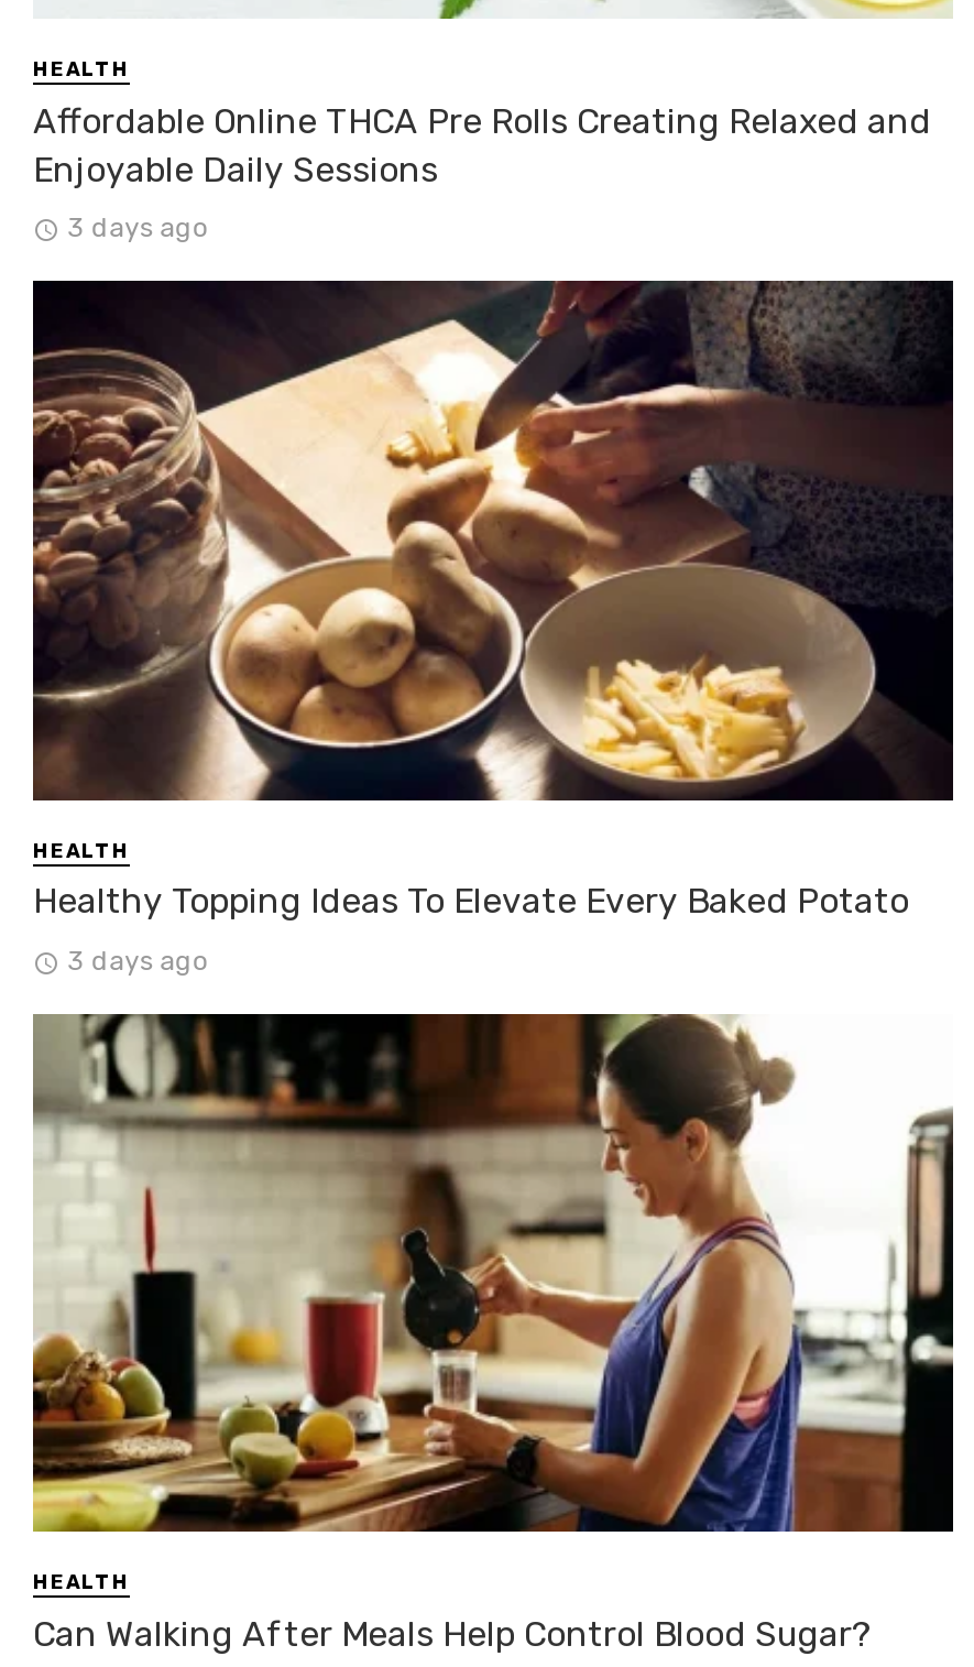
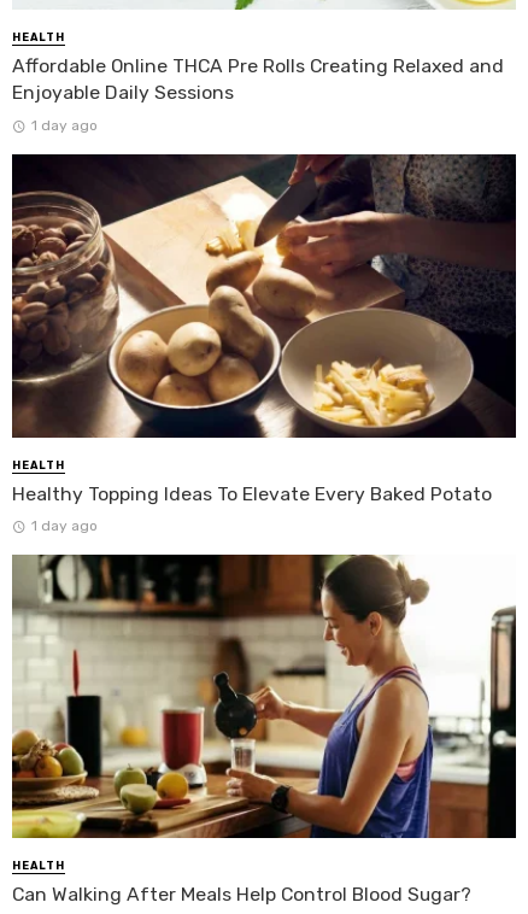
- 3 days ago
+ 1 day ago

- 3 days ago
+ 1 day ago
